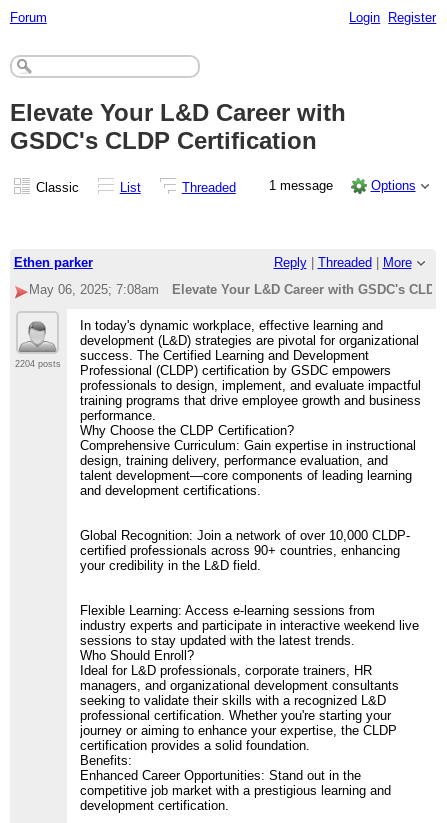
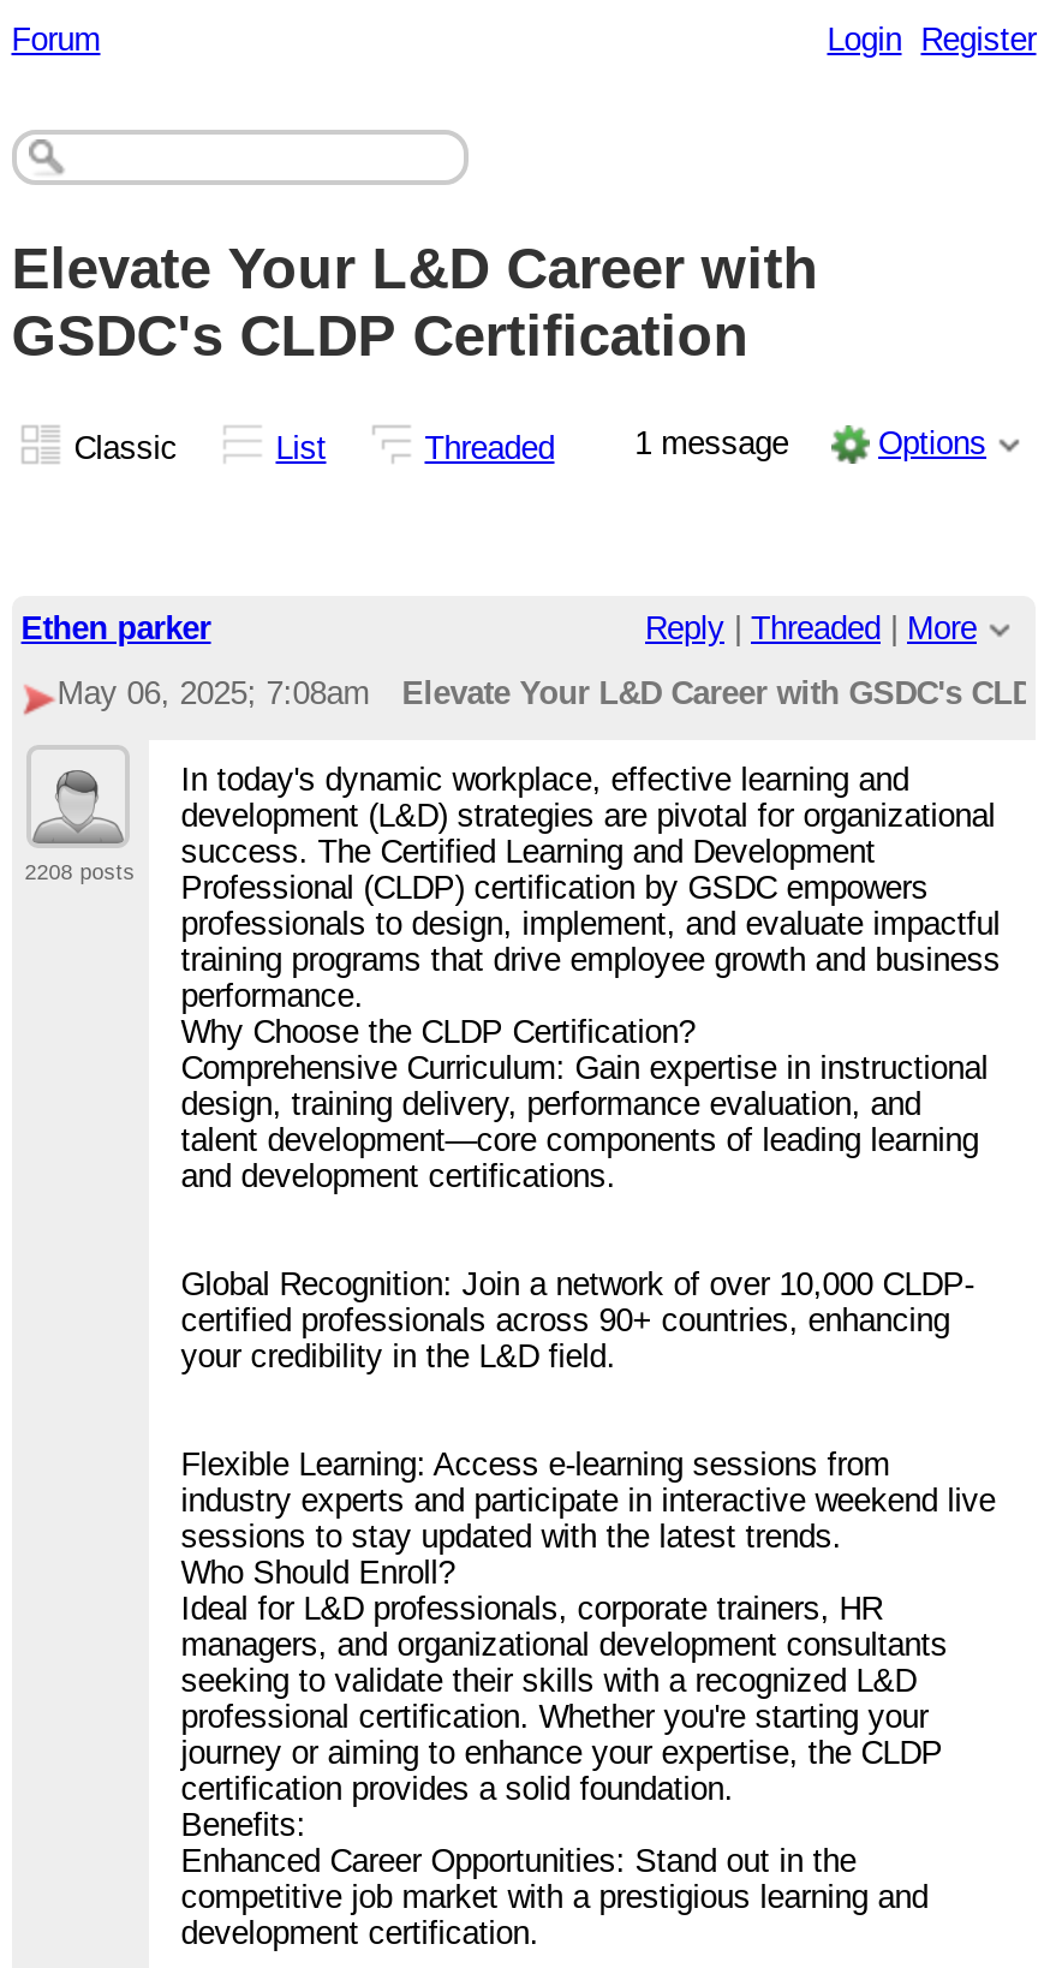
- 2204 posts Professional (CLDP) certification by GSDC empowers
+ 2208 posts Professional (CLDP) certification by GSDC empowers
